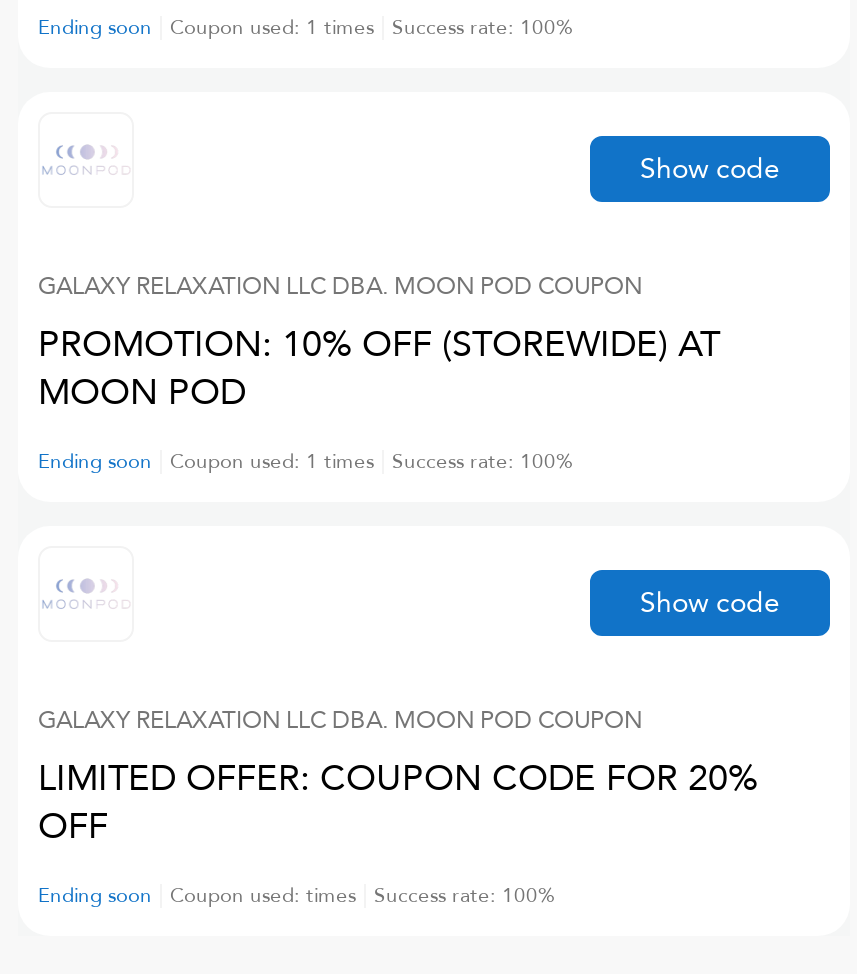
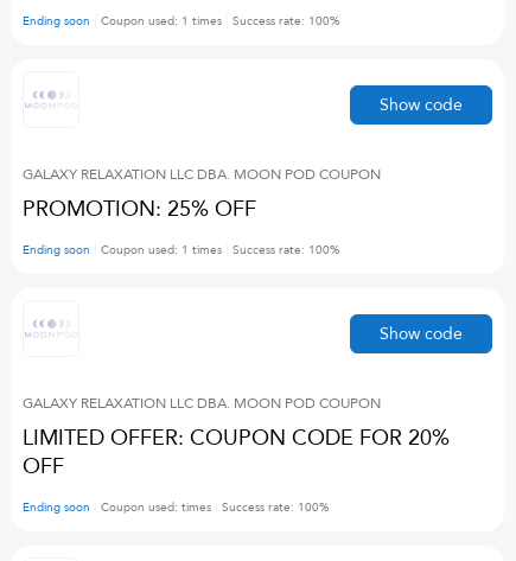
- PROMOTION: 10% OFF (STOREWIDE) AT
- MOON POD
+ PROMOTION: 25% OFF
